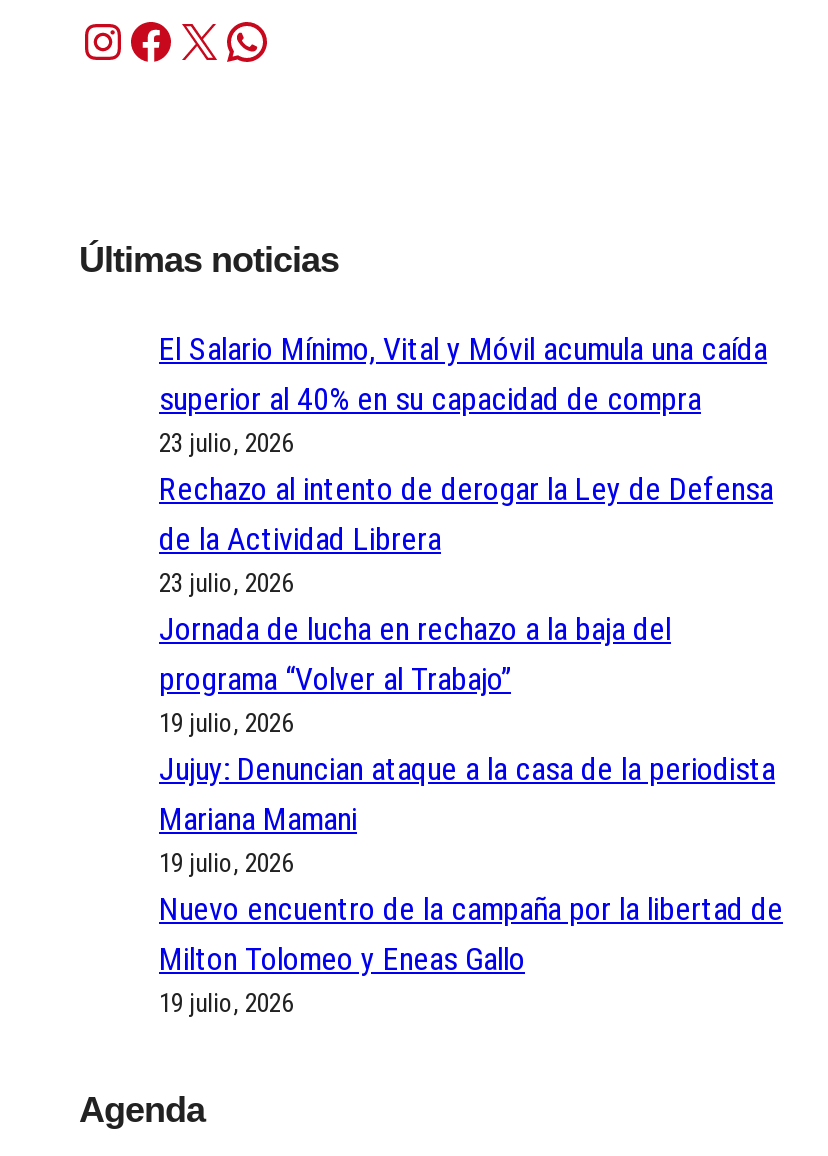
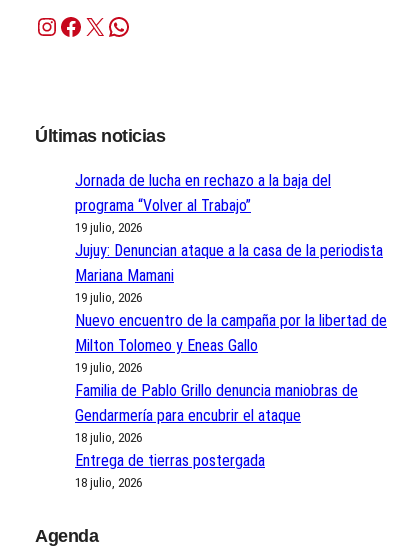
- El Salario Mínimo, Vital y Móvil acumula una caída
- superior al 40% en su capacidad de compra
- 23 julio, 2026
- Rechazo al intento de derogar la Ley de Defensa
- de la Actividad Librera
- 23 julio, 2026

moved up: Jornada de lucha en rechazo a la baja del | programa “Volver al Trabajo” | 19 julio, 2026 | ... | Milton Tolomeo y Eneas Gallo | 19 julio, 2026

+ Familia de Pablo Grillo denuncia maniobras de
+ Gendarmería para encubrir el ataque
+ 18 julio, 2026
+ Entrega de tierras postergada
+ 18 julio, 2026
